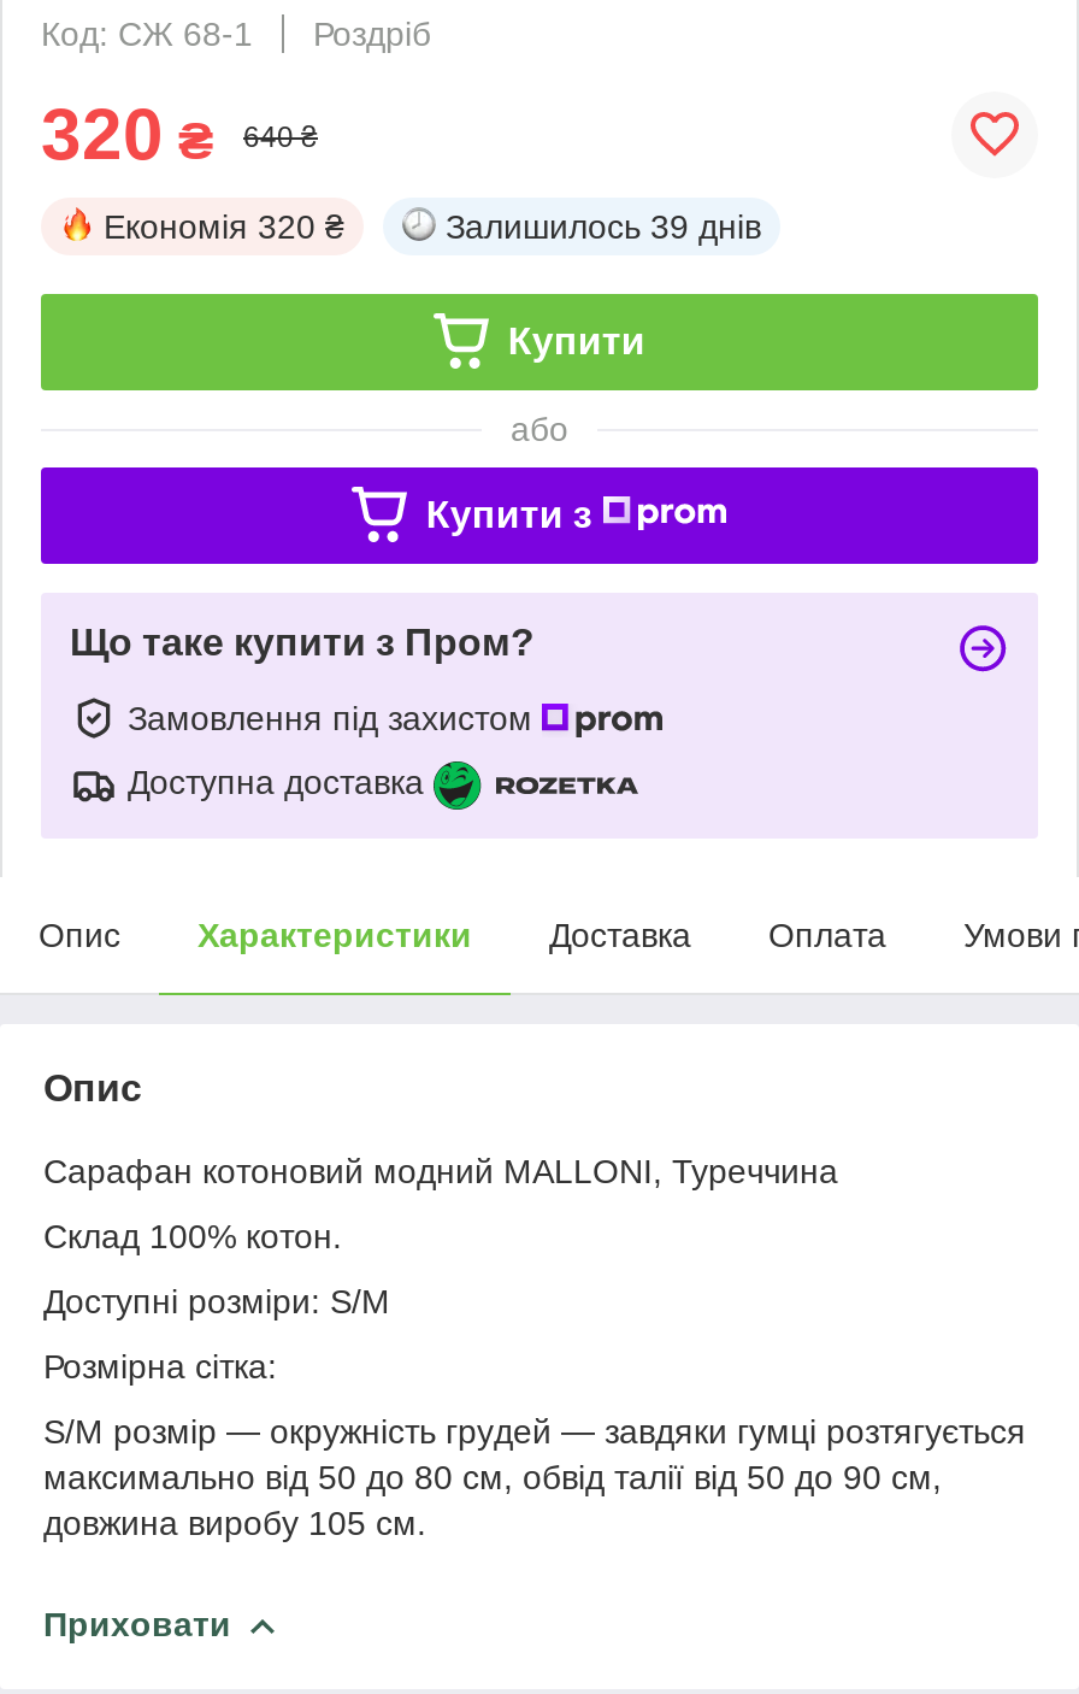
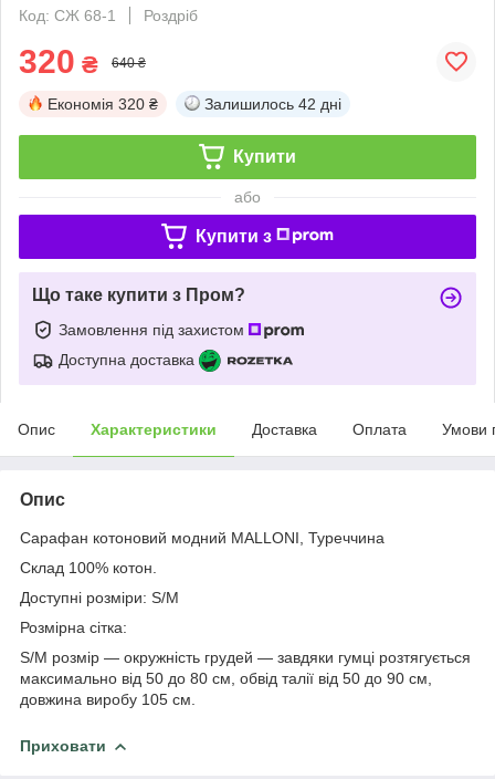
- Залишилось 39 днів
+ Залишилось 42 дні
